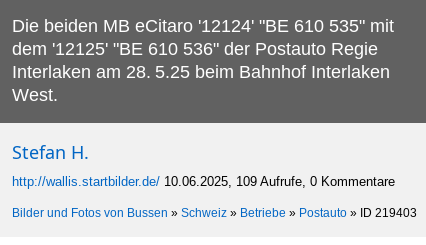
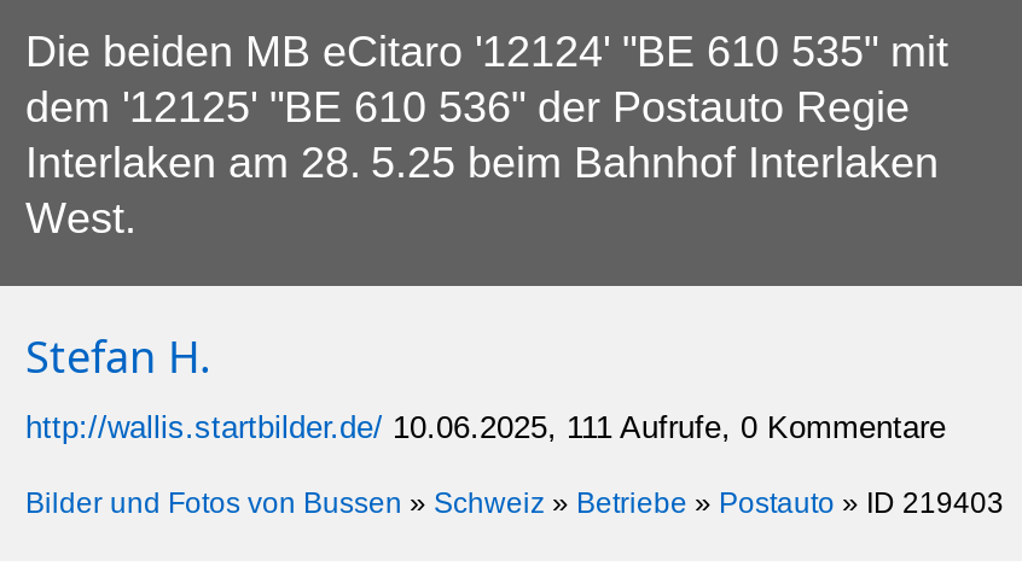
- http://wallis.startbilder.de/ 10.06.2025, 109 Aufrufe, 0 Kommentare
+ http://wallis.startbilder.de/ 10.06.2025, 111 Aufrufe, 0 Kommentare
